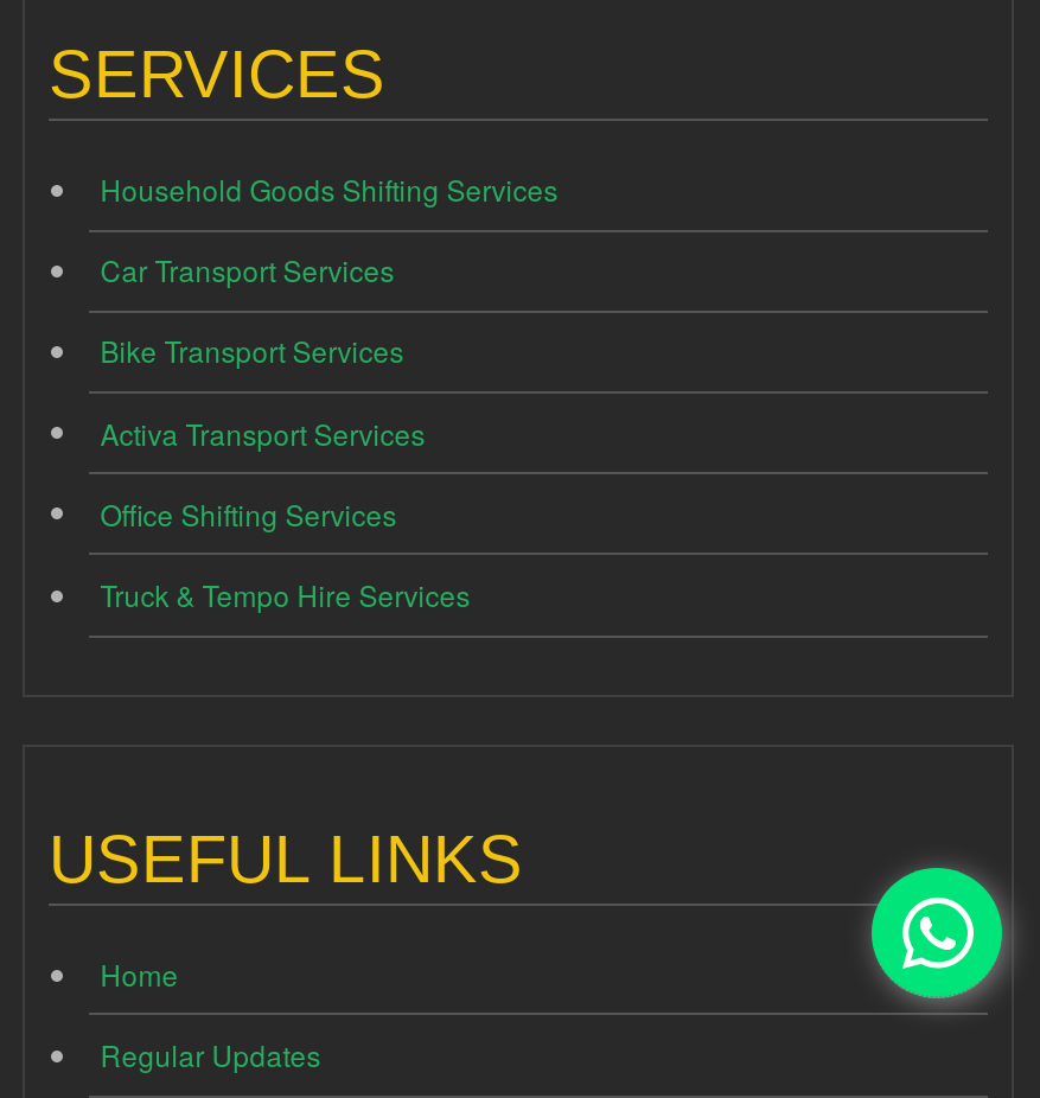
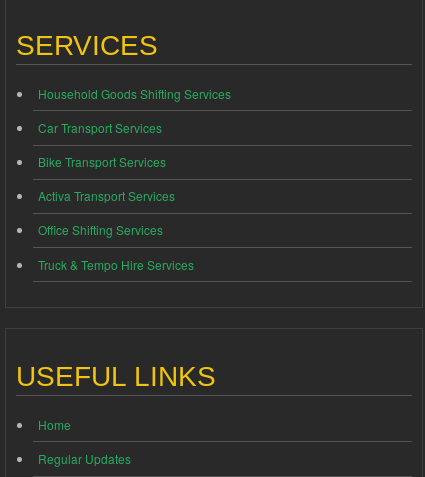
- [image]
